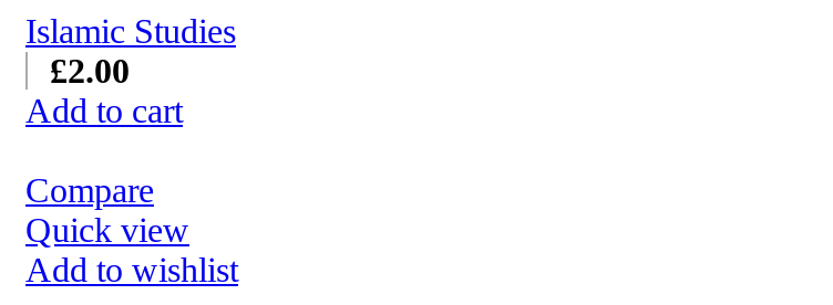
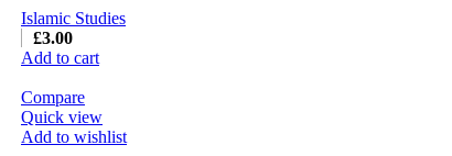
- £2.00
+ £3.00
